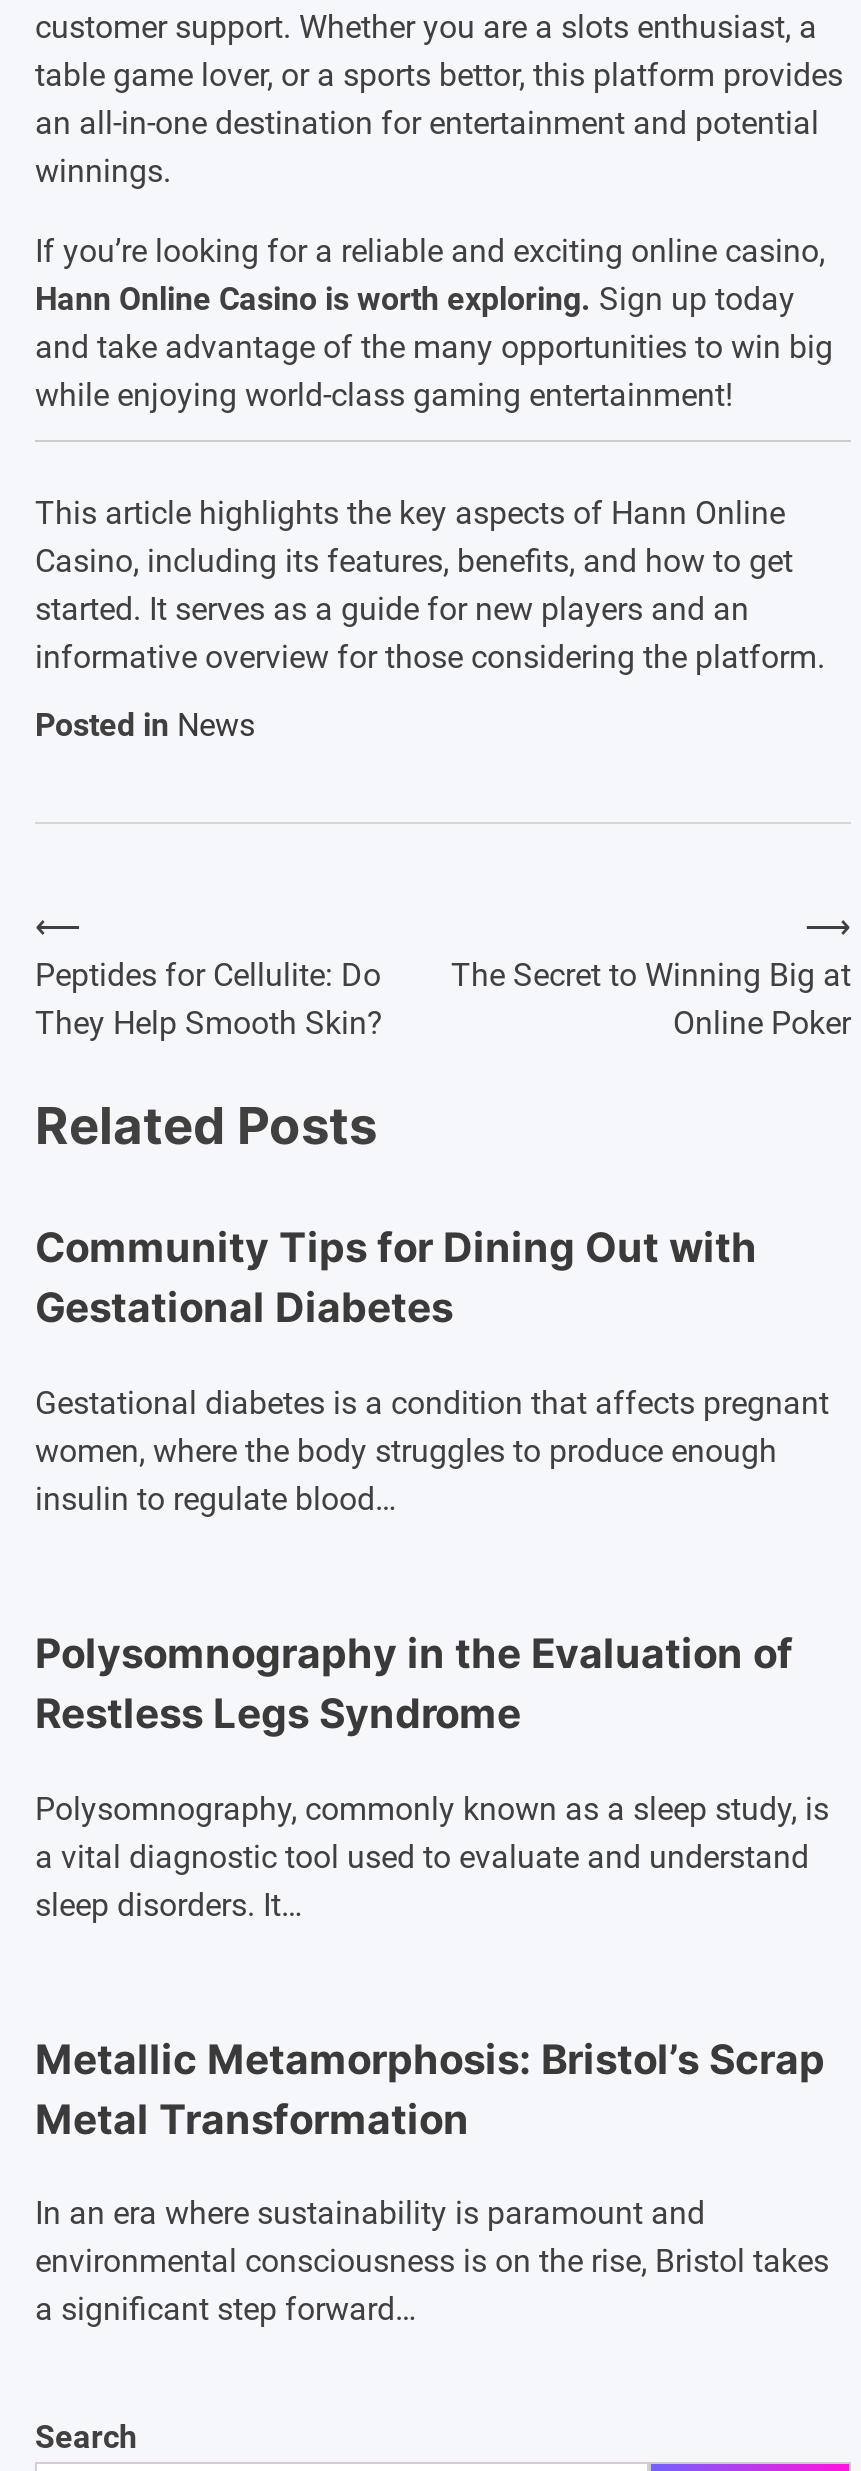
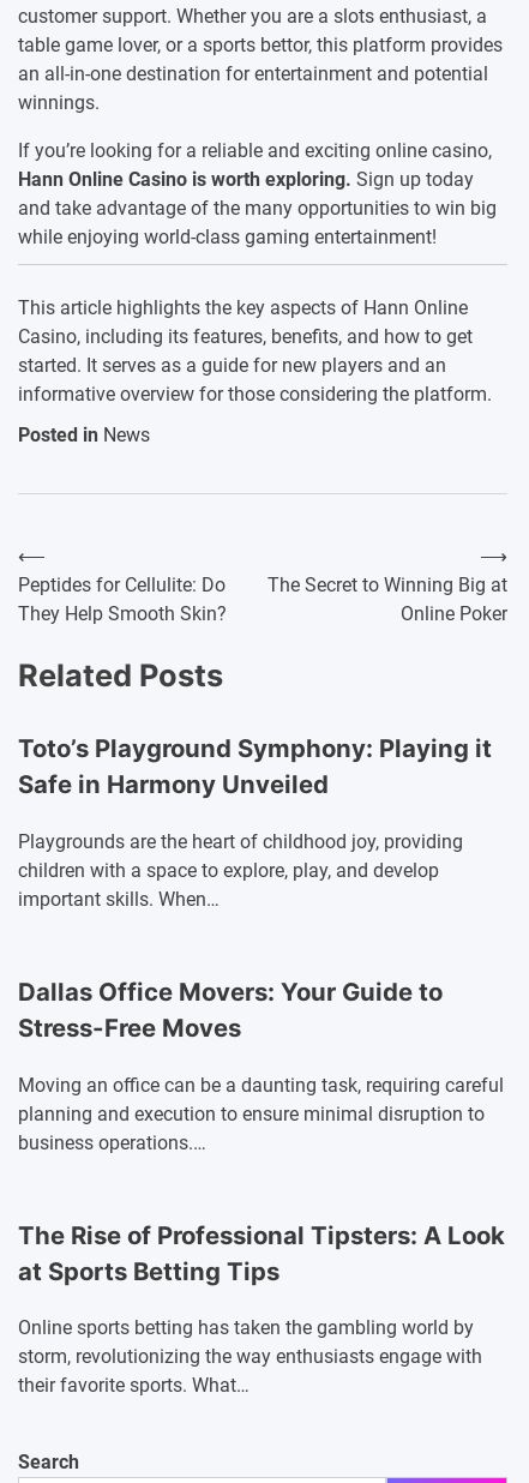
- Community Tips for Dining Out with
- Gestational Diabetes
+ Toto’s Playground Symphony: Playing it
+ Safe in Harmony Unveiled

- Gestational diabetes is a condition that affects pregnant
- women, where the body struggles to produce enough
- insulin to regulate blood…
+ Playgrounds are the heart of childhood joy, providing
+ children with a space to explore, play, and develop
+ important skills. When…

- Polysomnography in the Evaluation of
- Restless Legs Syndrome
+ Dallas Office Movers: Your Guide to
+ Stress-Free Moves

- Polysomnography, commonly known as a sleep study, is
- a vital diagnostic tool used to evaluate and understand
- sleep disorders. It…
+ Moving an office can be a daunting task, requiring careful
+ planning and execution to ensure minimal disruption to
+ business operations.…

- Metallic Metamorphosis: Bristol’s Scrap
- Metal Transformation
+ The Rise of Professional Tipsters: A Look
+ at Sports Betting Tips

- In an era where sustainability is paramount and
- environmental consciousness is on the rise, Bristol takes
- a significant step forward…
+ Online sports betting has taken the gambling world by
+ storm, revolutionizing the way enthusiasts engage with
+ their favorite sports. What…
